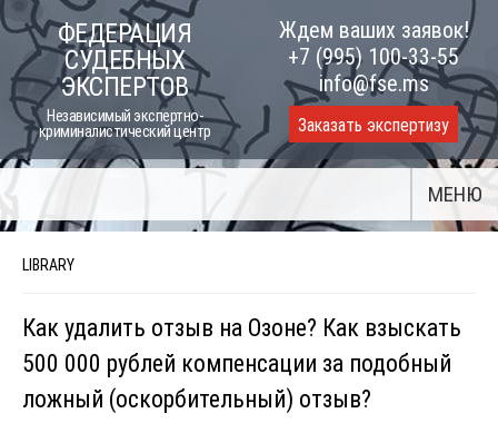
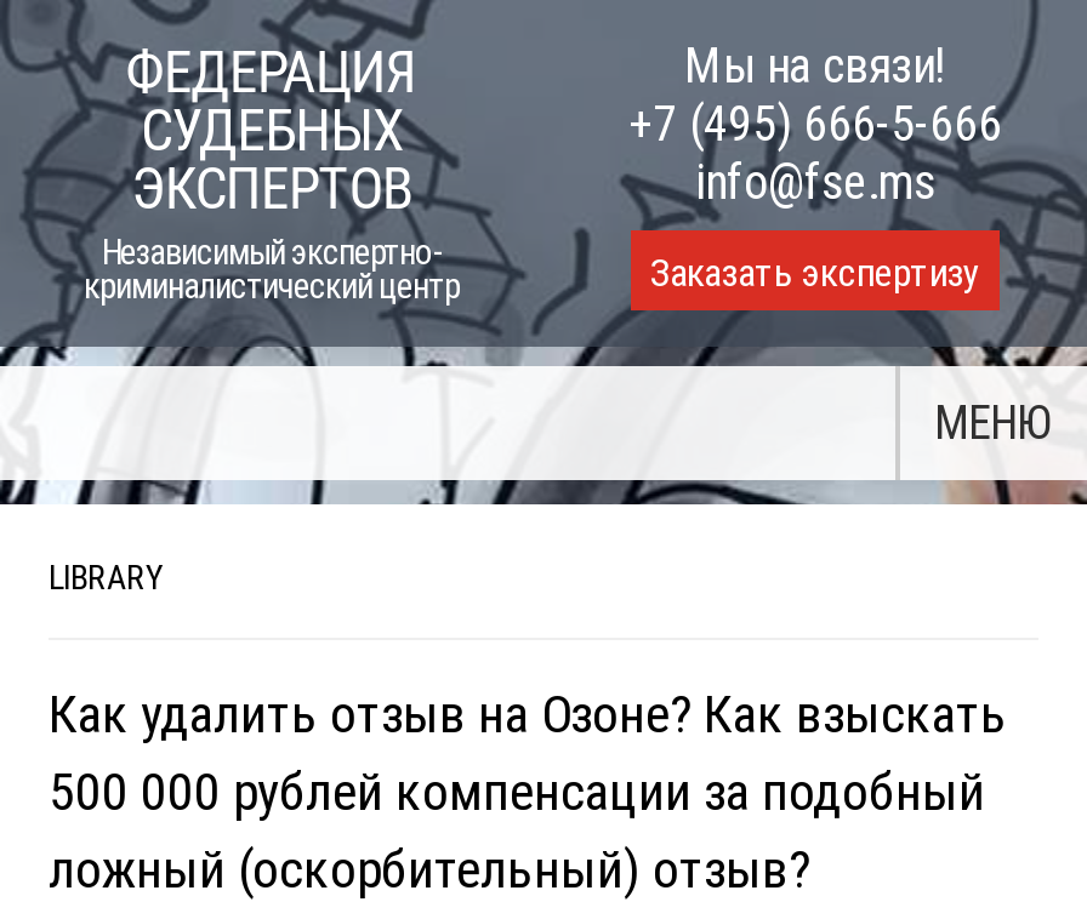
- Ждем ваших заявок!
- +7 (995) 100-33-55
+ Мы на связи!
+ +7 (495) 666-5-666
